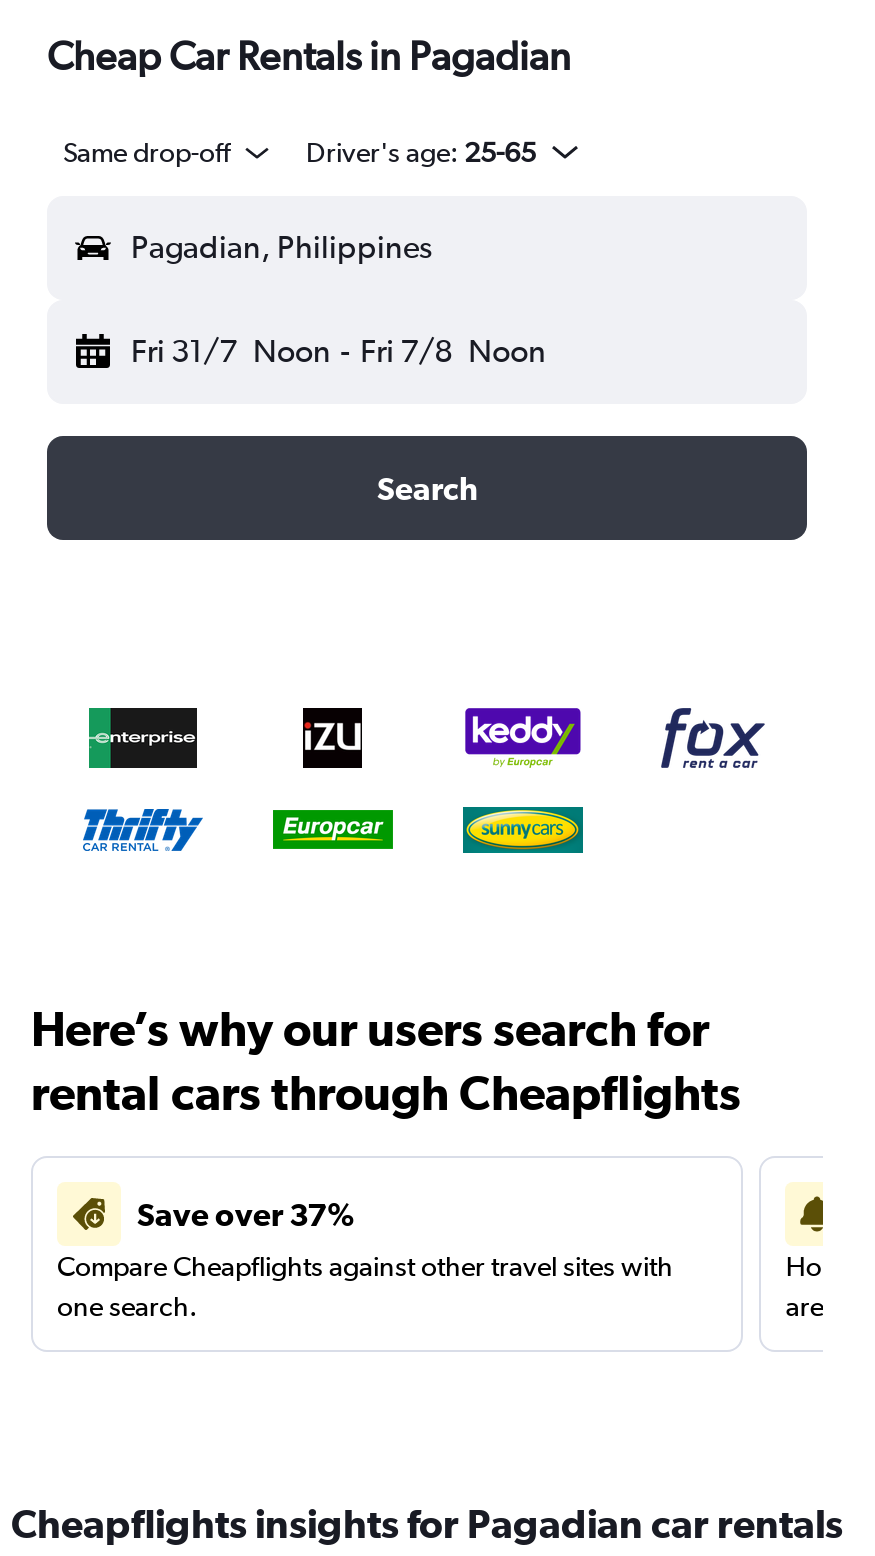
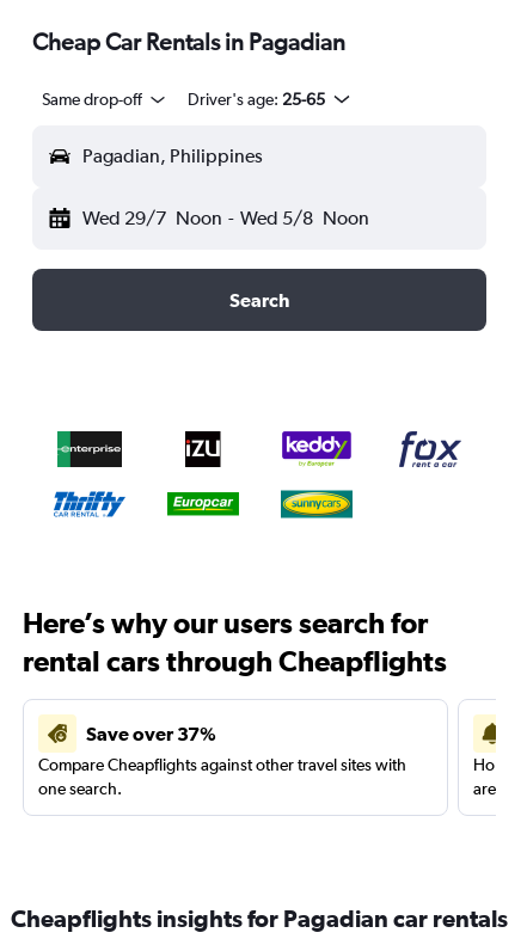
- Fri 31/7 Noon - Fri 7/8 Noon
+ Wed 29/7 Noon - Wed 5/8 Noon
